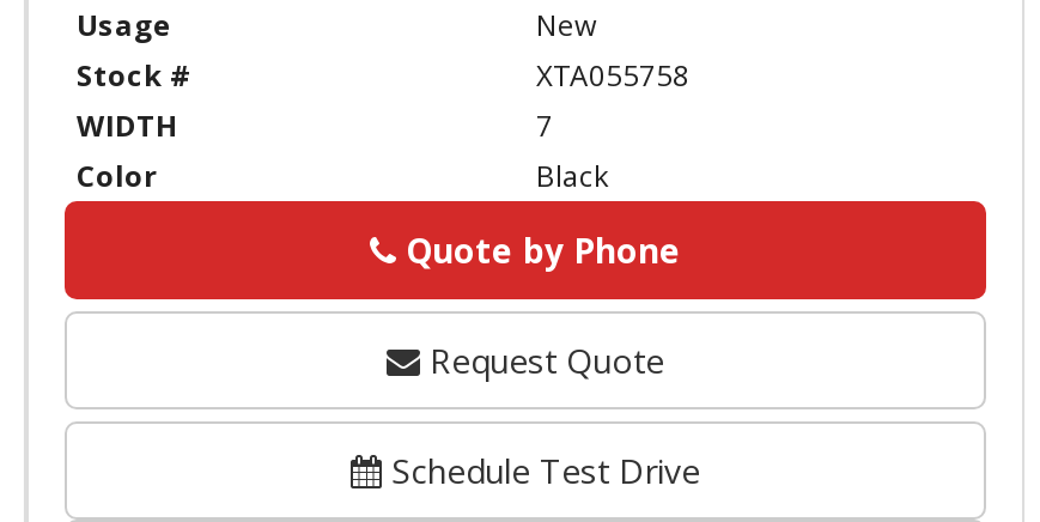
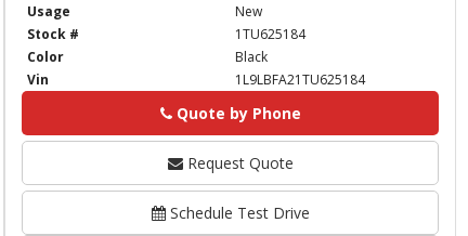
- XTA055758
- WIDTH
- 7
+ 1TU625184

moved up: Color | Black

+ Vin
+ 1L9LBFA21TU625184
